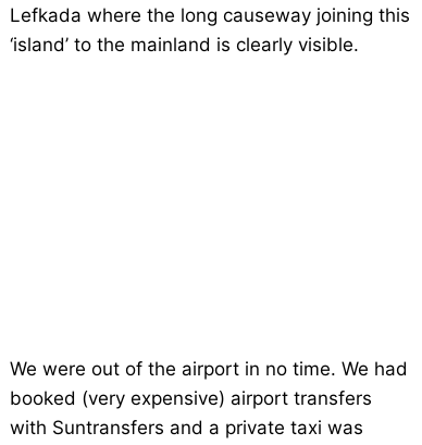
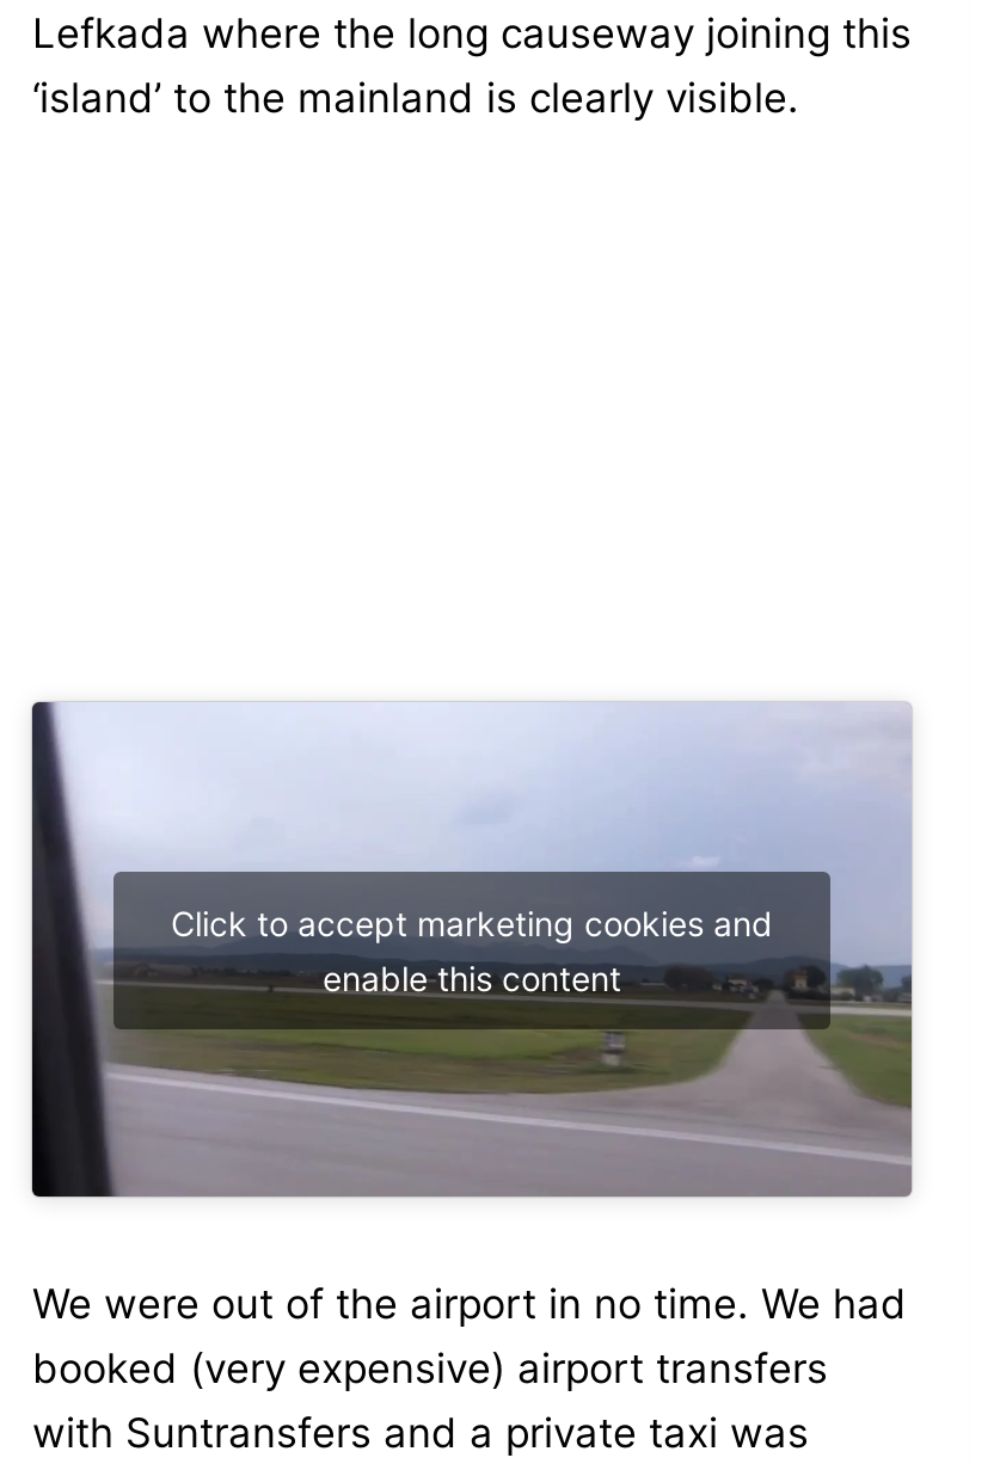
+ [image]
+ Click to accept marketing cookies and
+ enable this content
